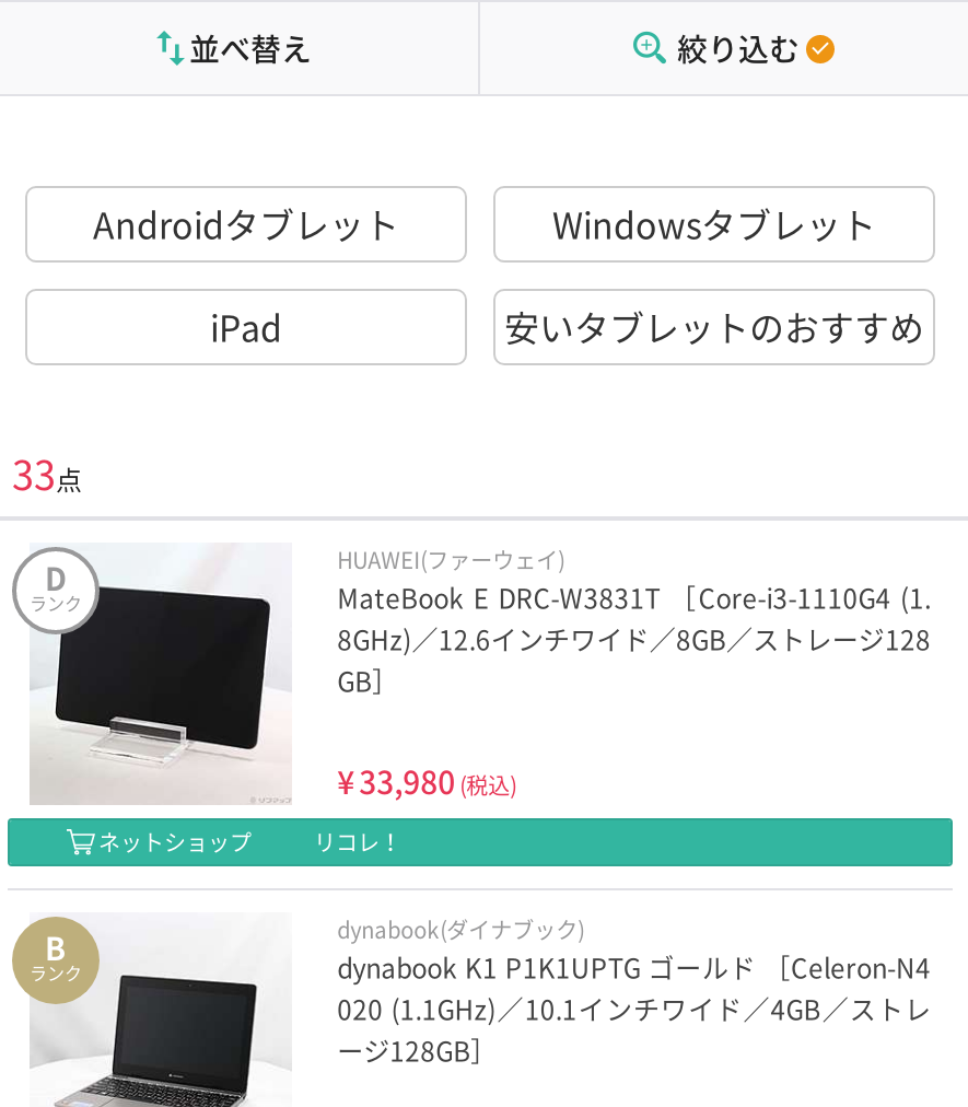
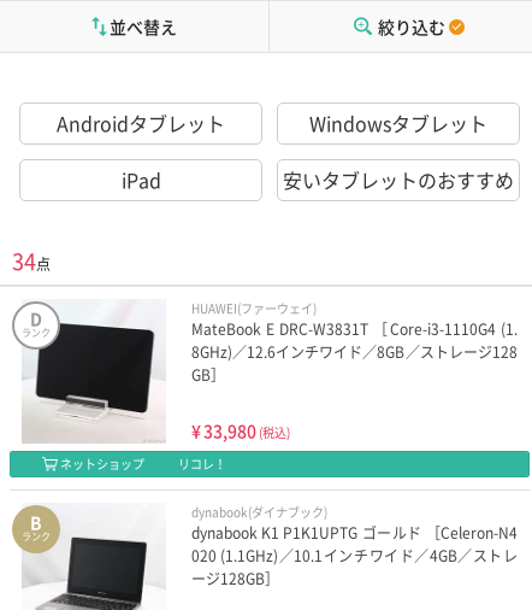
- 33点
+ 34点
